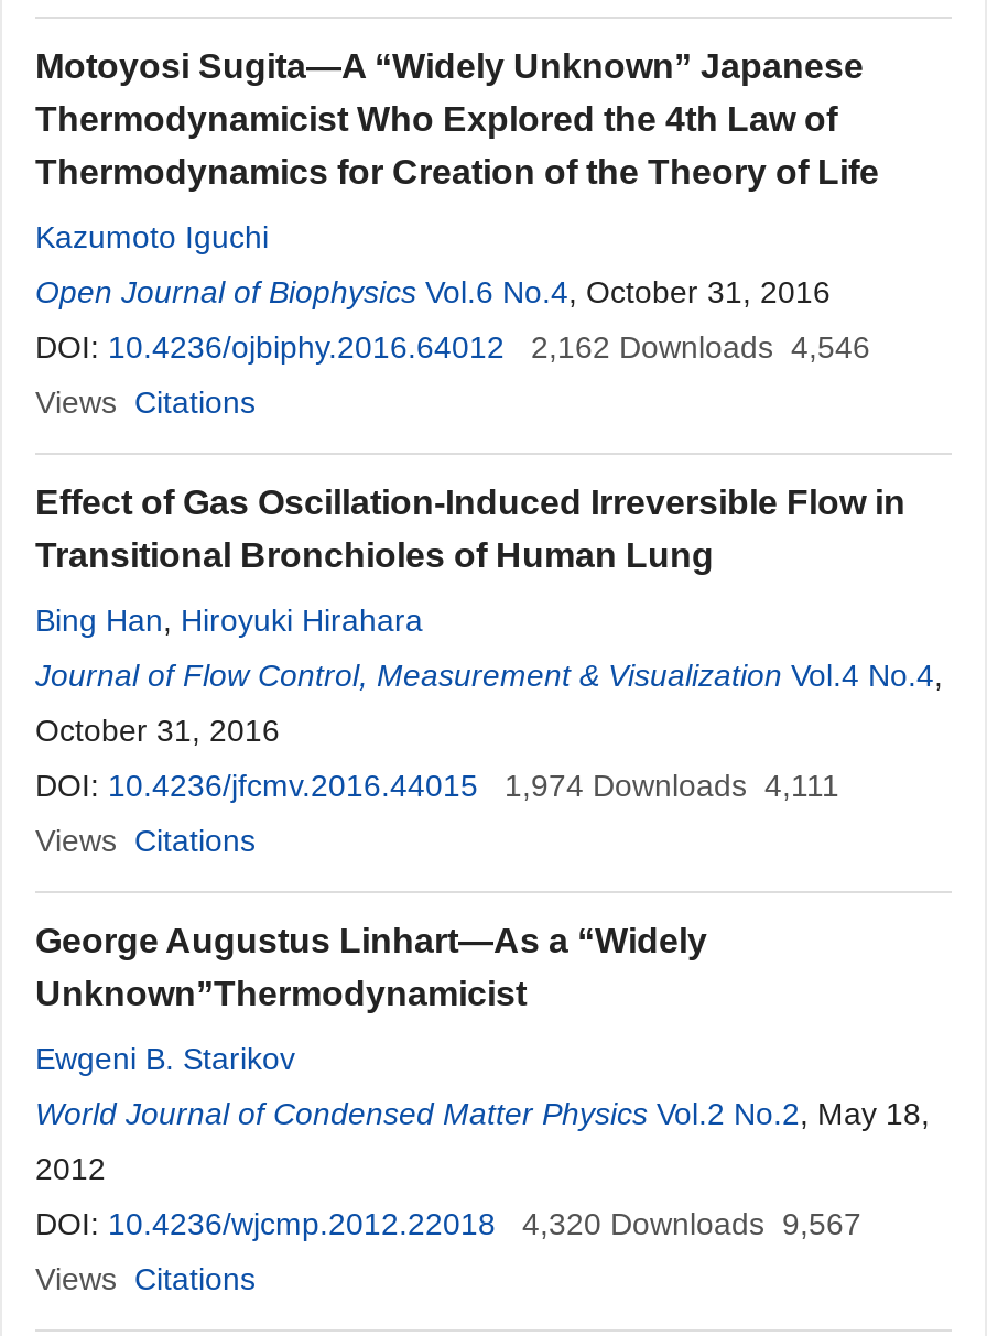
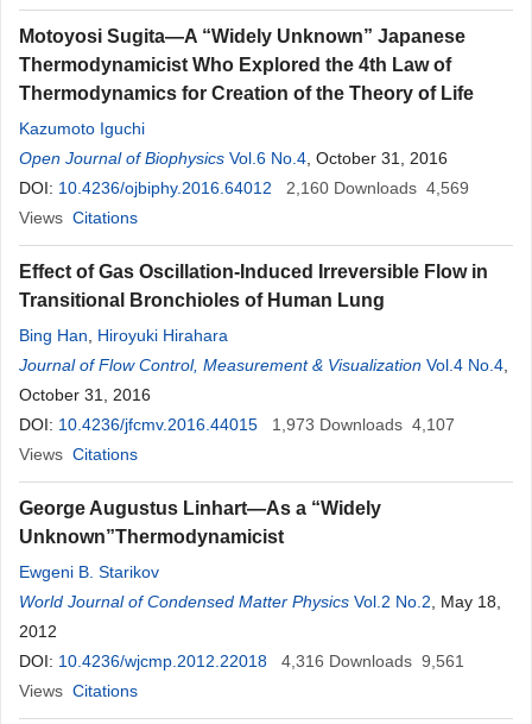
- DOI: 10.4236/ojbiphy.2016.64012 2,162 Downloads 4,546
+ DOI: 10.4236/ojbiphy.2016.64012 2,160 Downloads 4,569

- DOI: 10.4236/jfcmv.2016.44015 1,974 Downloads 4,111
+ DOI: 10.4236/jfcmv.2016.44015 1,973 Downloads 4,107

- DOI: 10.4236/wjcmp.2012.22018 4,320 Downloads 9,567
+ DOI: 10.4236/wjcmp.2012.22018 4,316 Downloads 9,561
